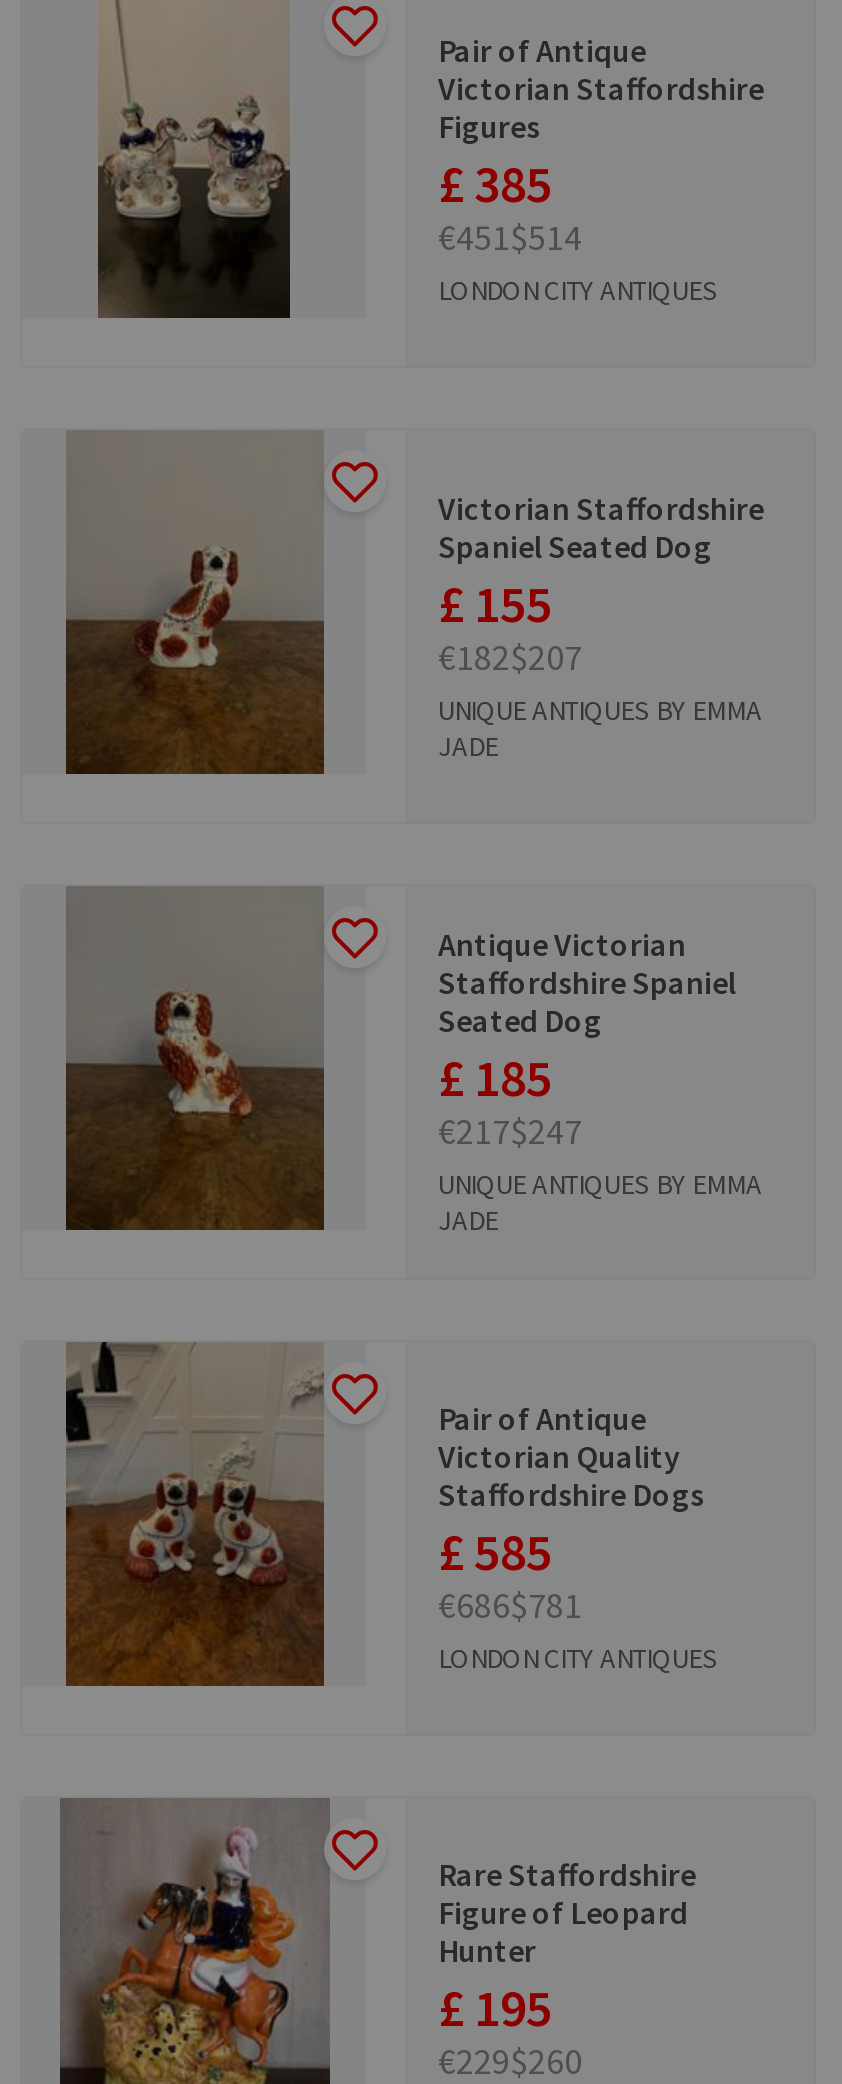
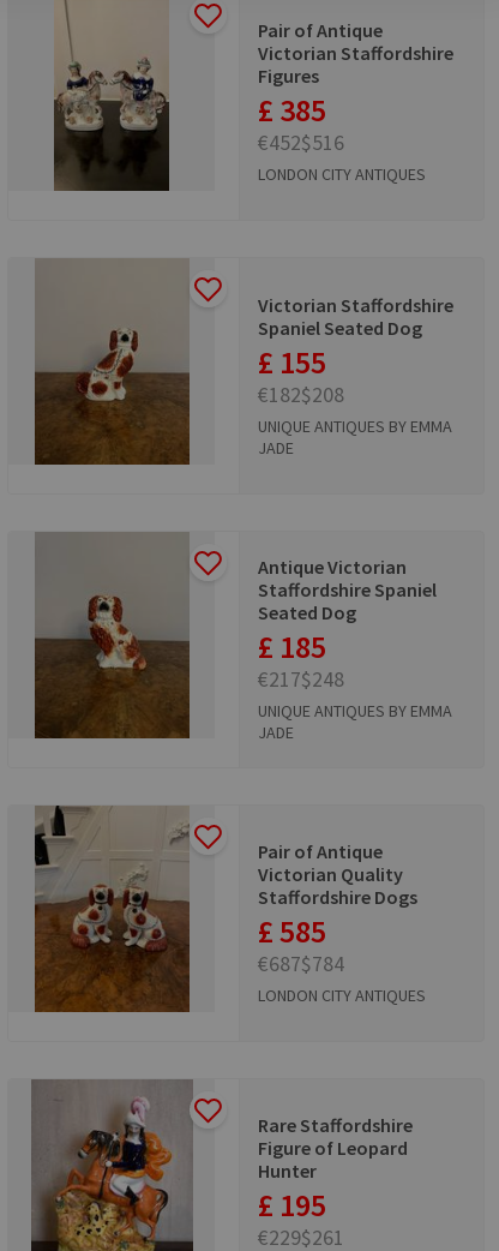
- €451$514
+ €452$516

- €182$207
+ €182$208

- €217$247
+ €217$248

- €686$781
+ €687$784

- €229$260
+ €229$261
